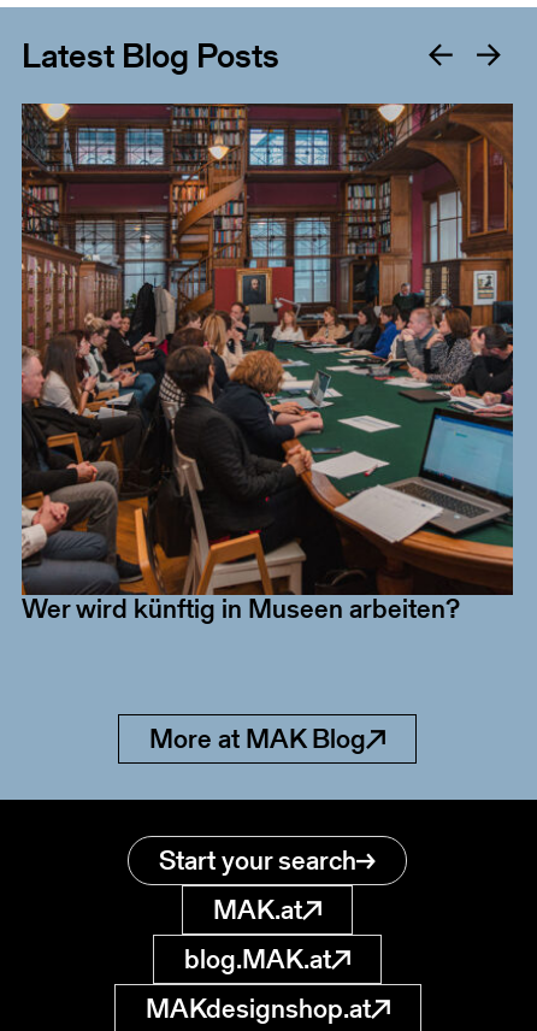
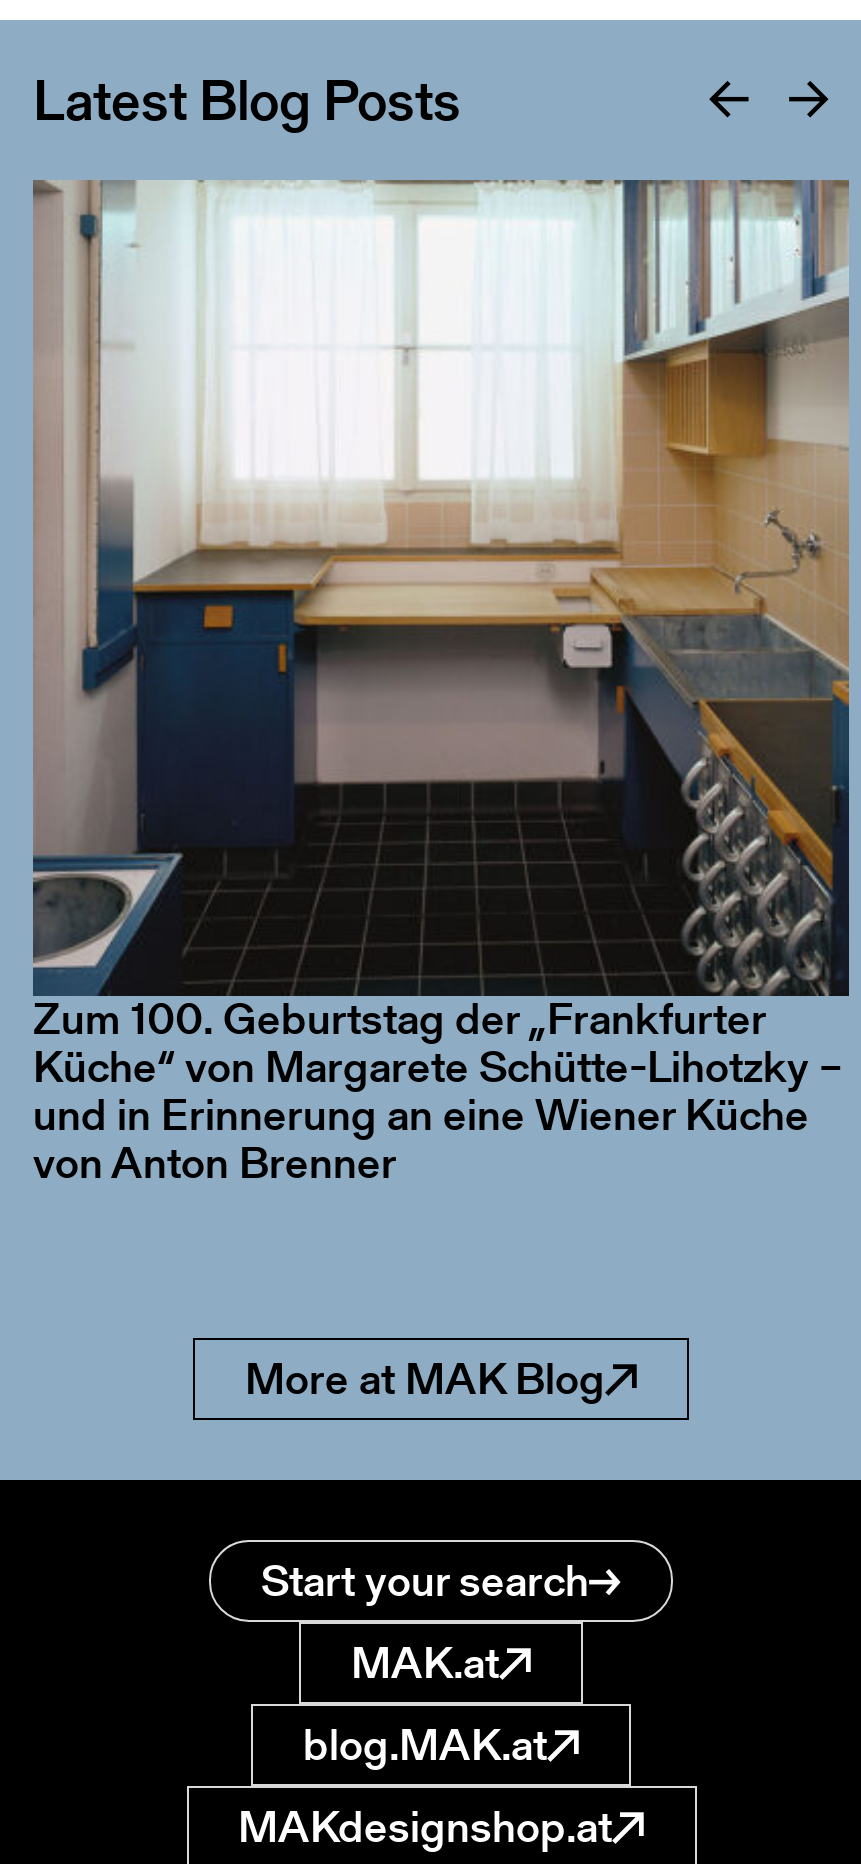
- [image]
+ [image]

- Wer wird künftig in Museen arbeiten?
+ Zum 100. Geburtstag der „Frankfurter
+ Küche“ von Margarete Schütte-Lihotzky –
+ und in Erinnerung an eine Wiener Küche
+ von Anton Brenner
